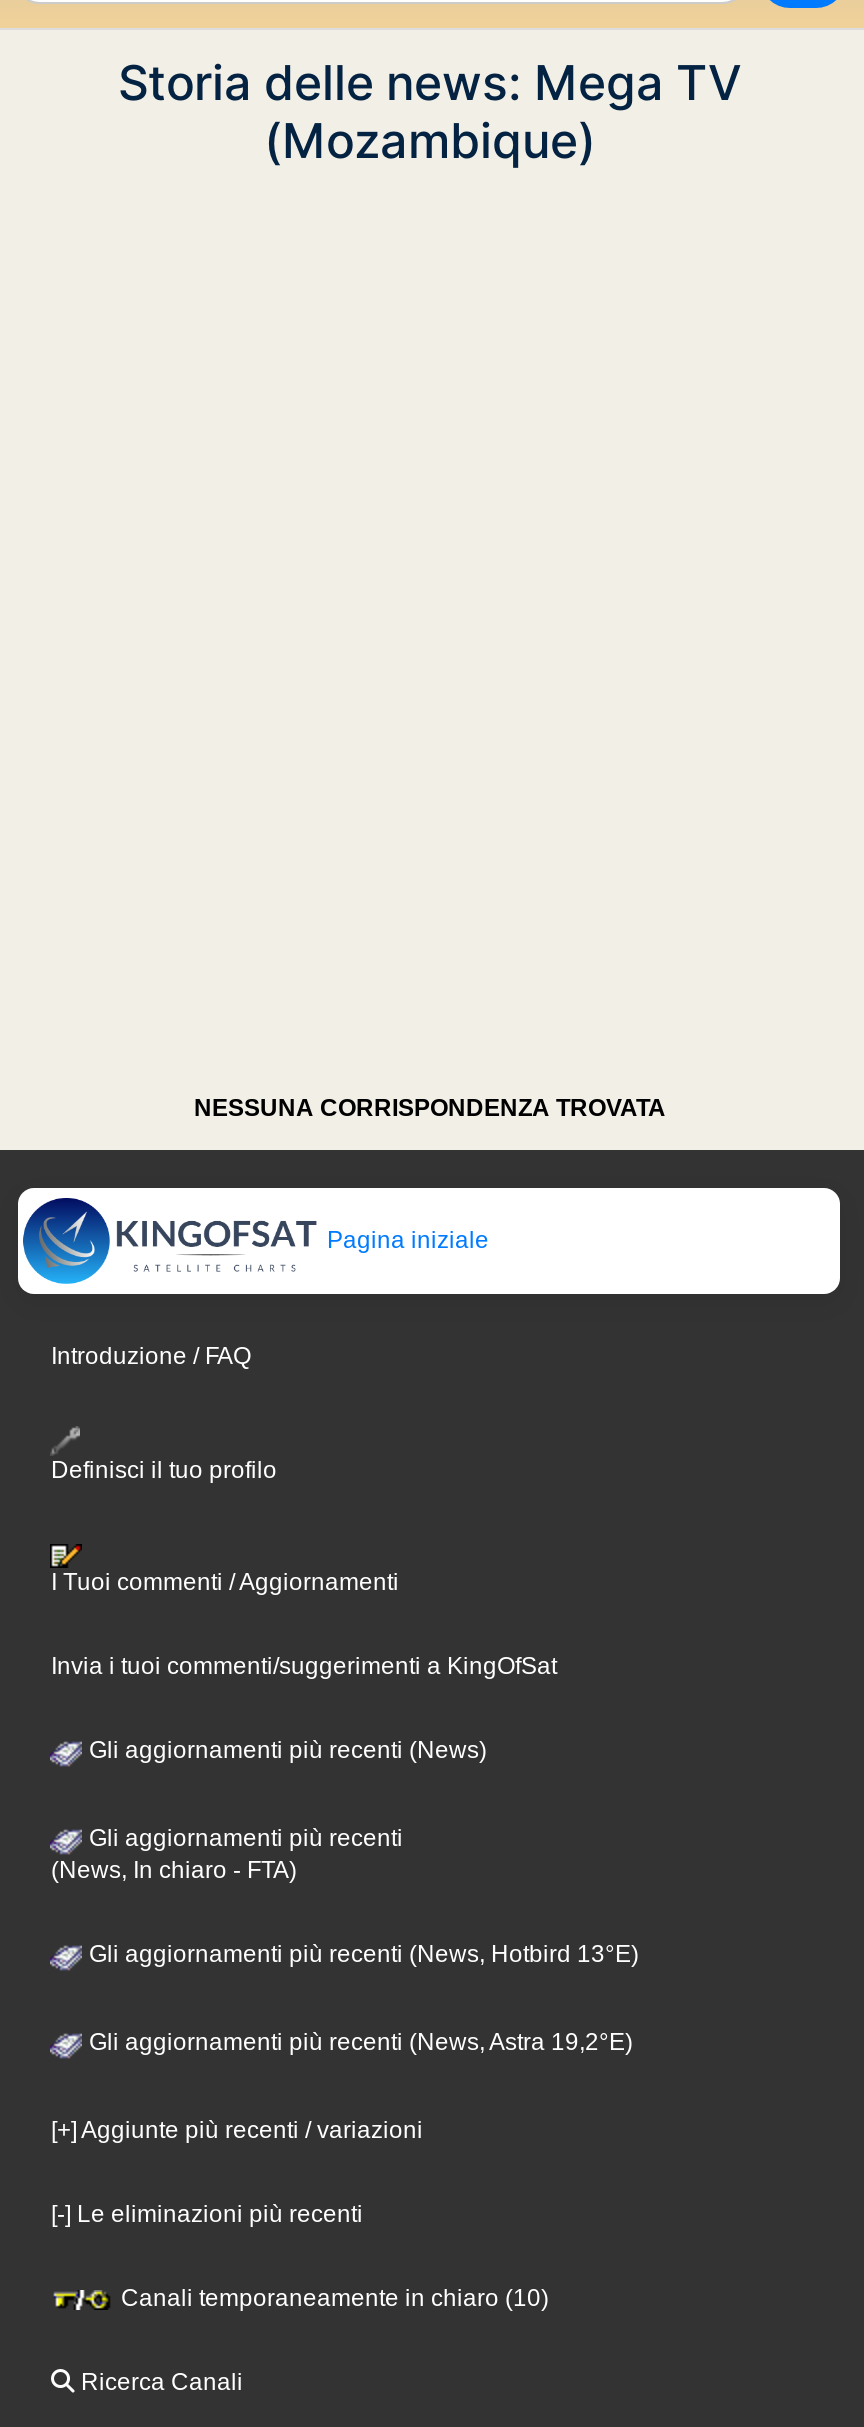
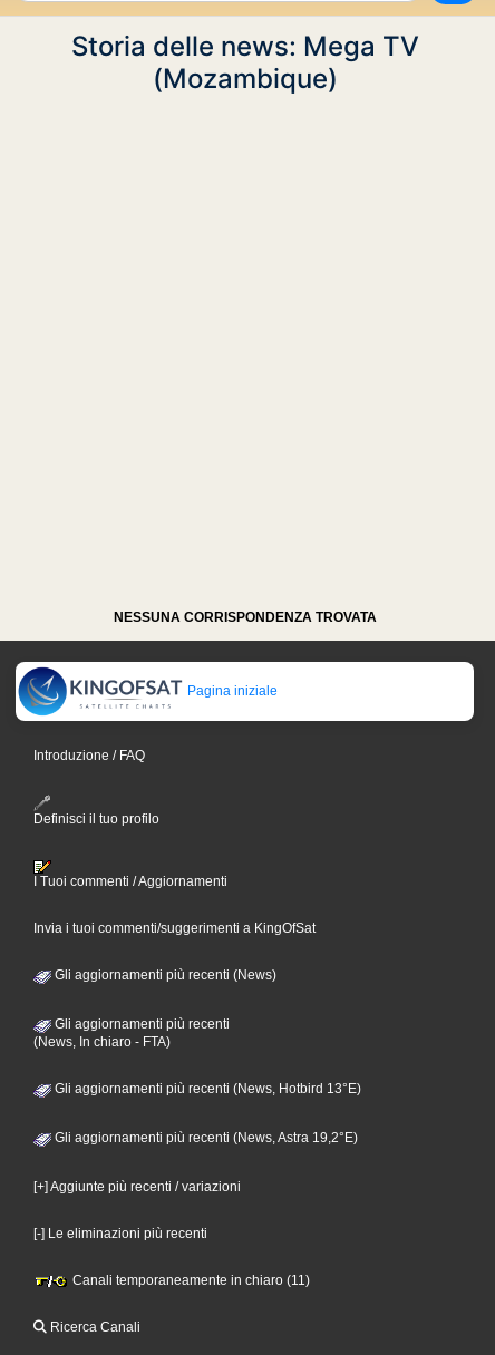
- Canali temporaneamente in chiaro (10)
+ Canali temporaneamente in chiaro (11)
